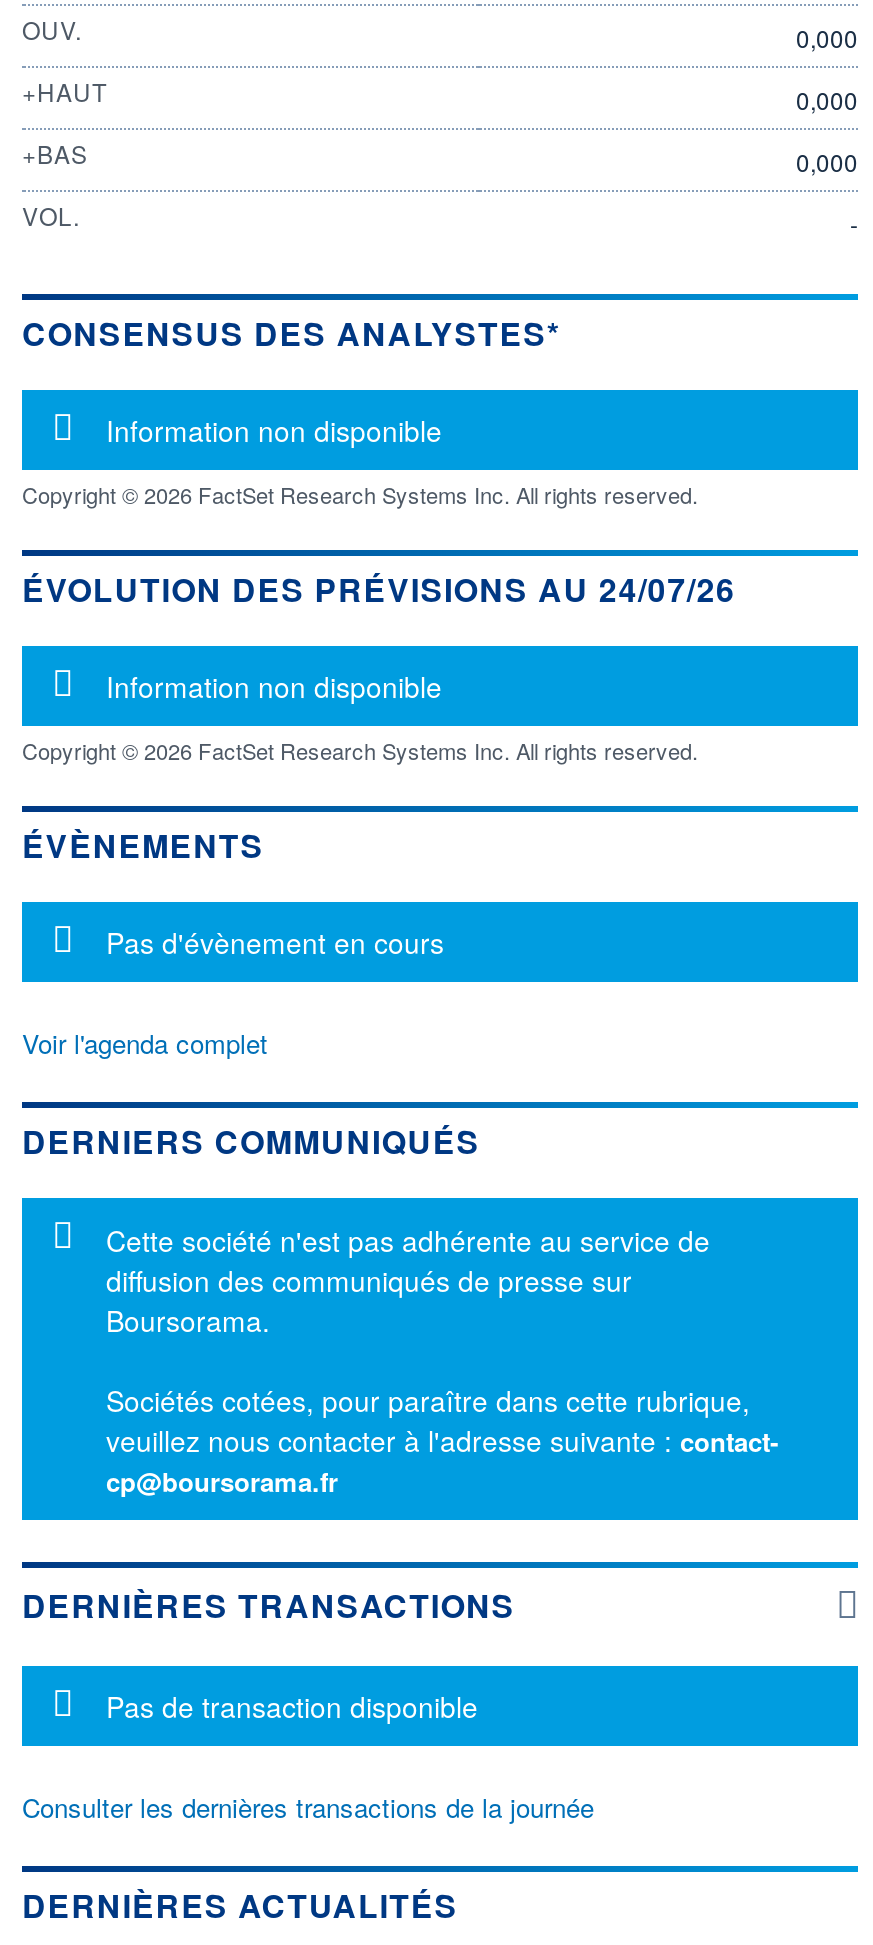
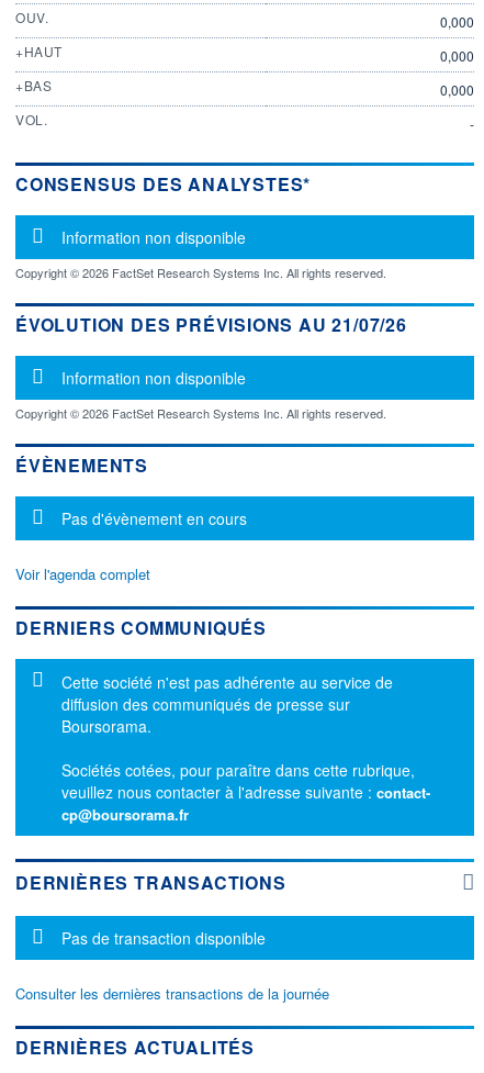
- ÉVOLUTION DES PRÉVISIONS AU 24/07/26
+ ÉVOLUTION DES PRÉVISIONS AU 21/07/26
